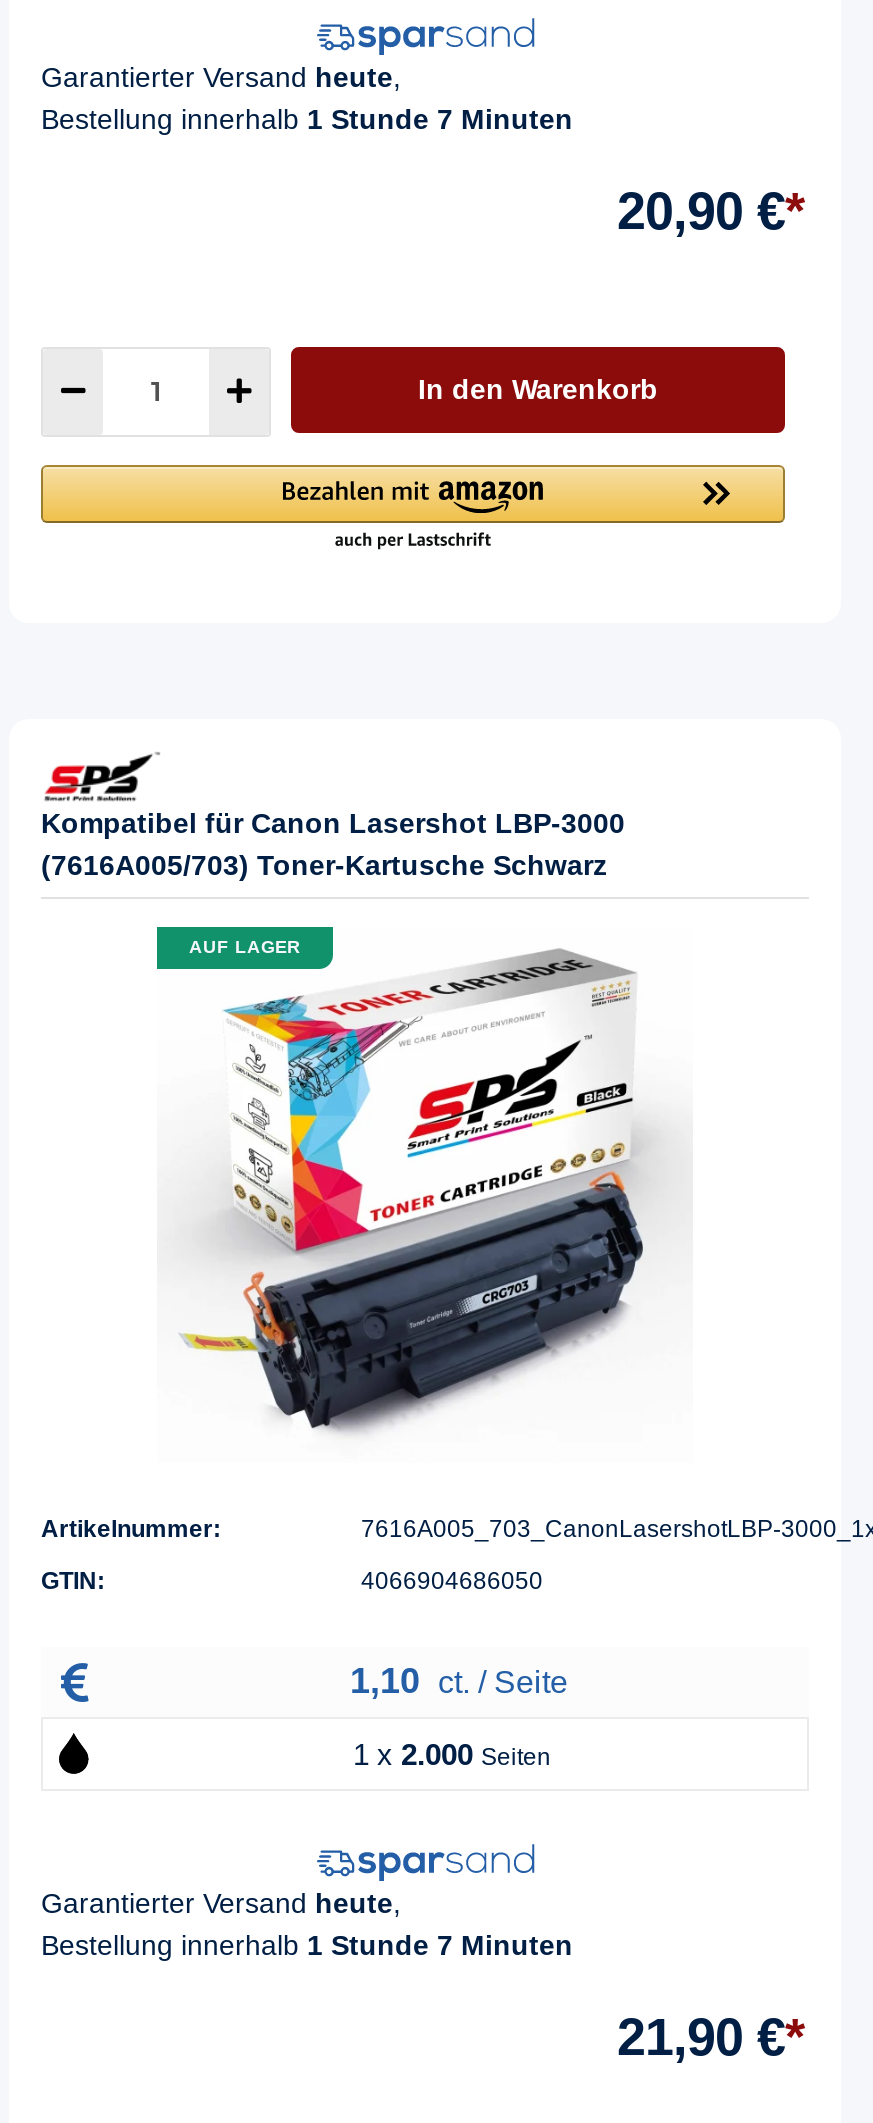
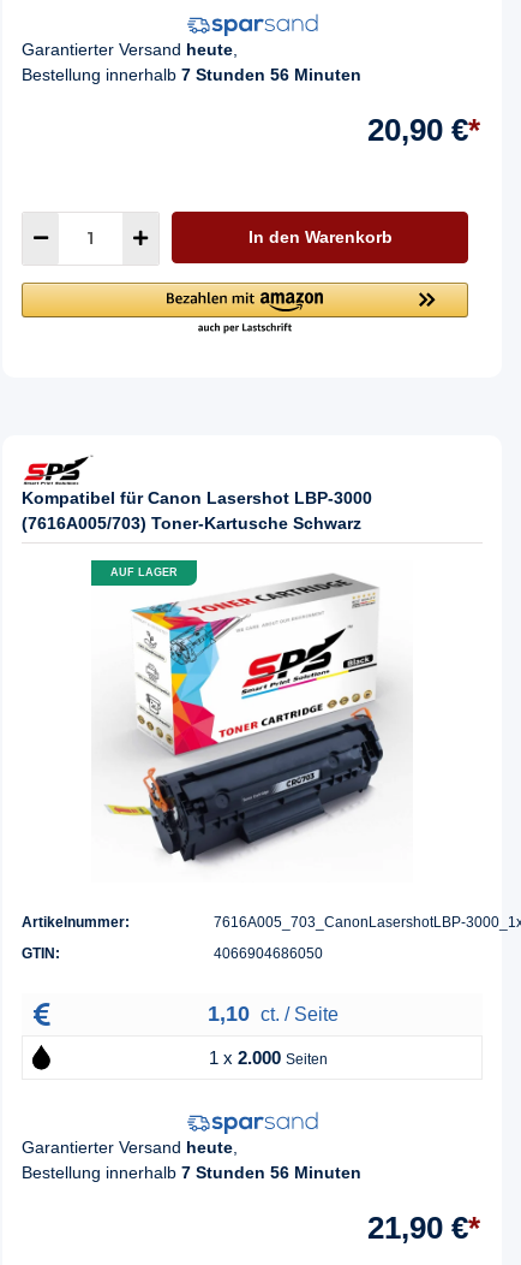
- Bestellung innerhalb 1 Stunde 7 Minuten
+ Bestellung innerhalb 7 Stunden 56 Minuten

- Bestellung innerhalb 1 Stunde 7 Minuten
+ Bestellung innerhalb 7 Stunden 56 Minuten
